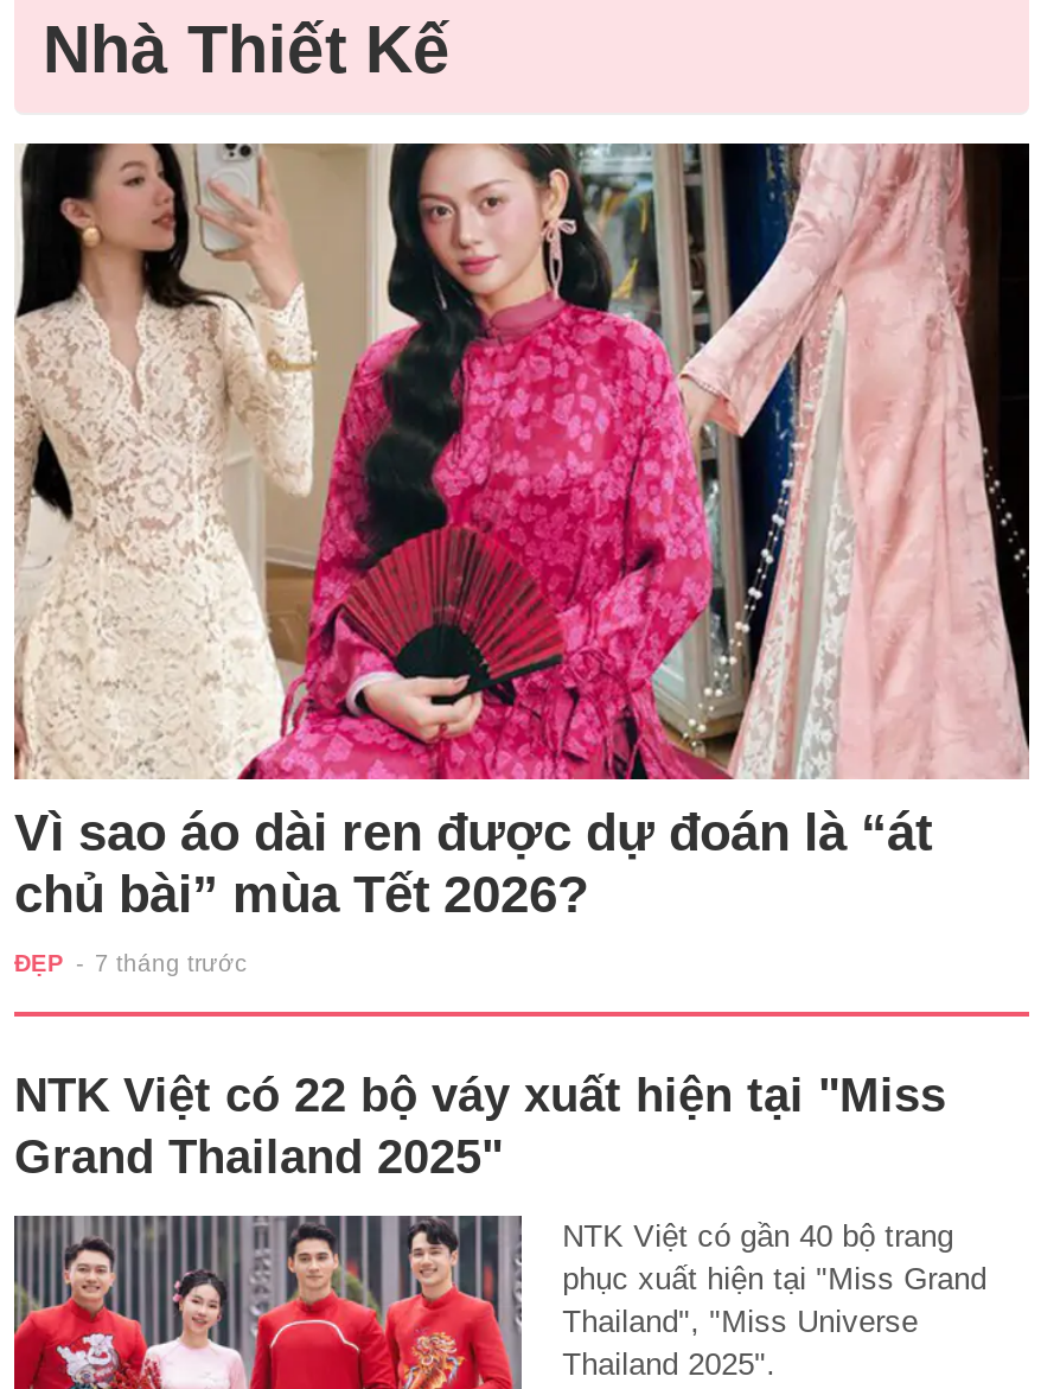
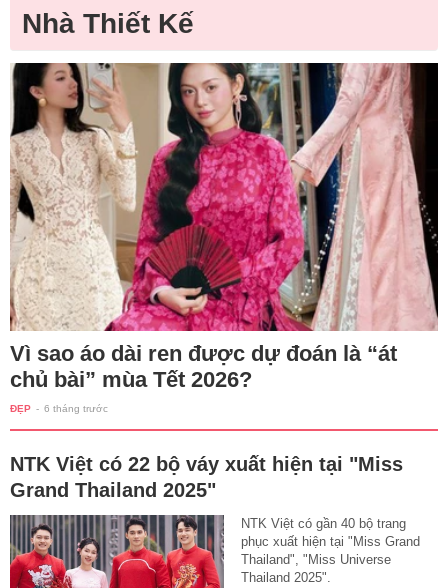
- ĐẸP - 7 tháng trước
+ ĐẸP - 6 tháng trước
